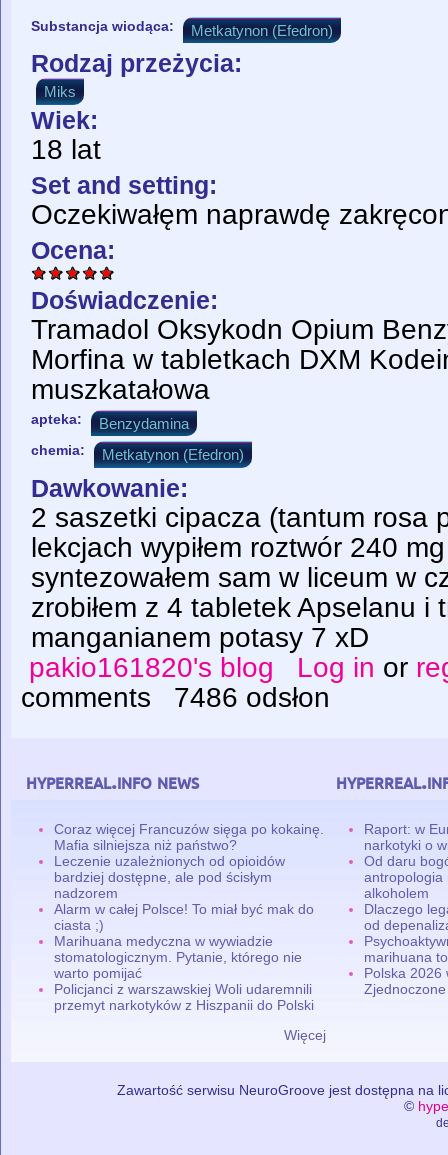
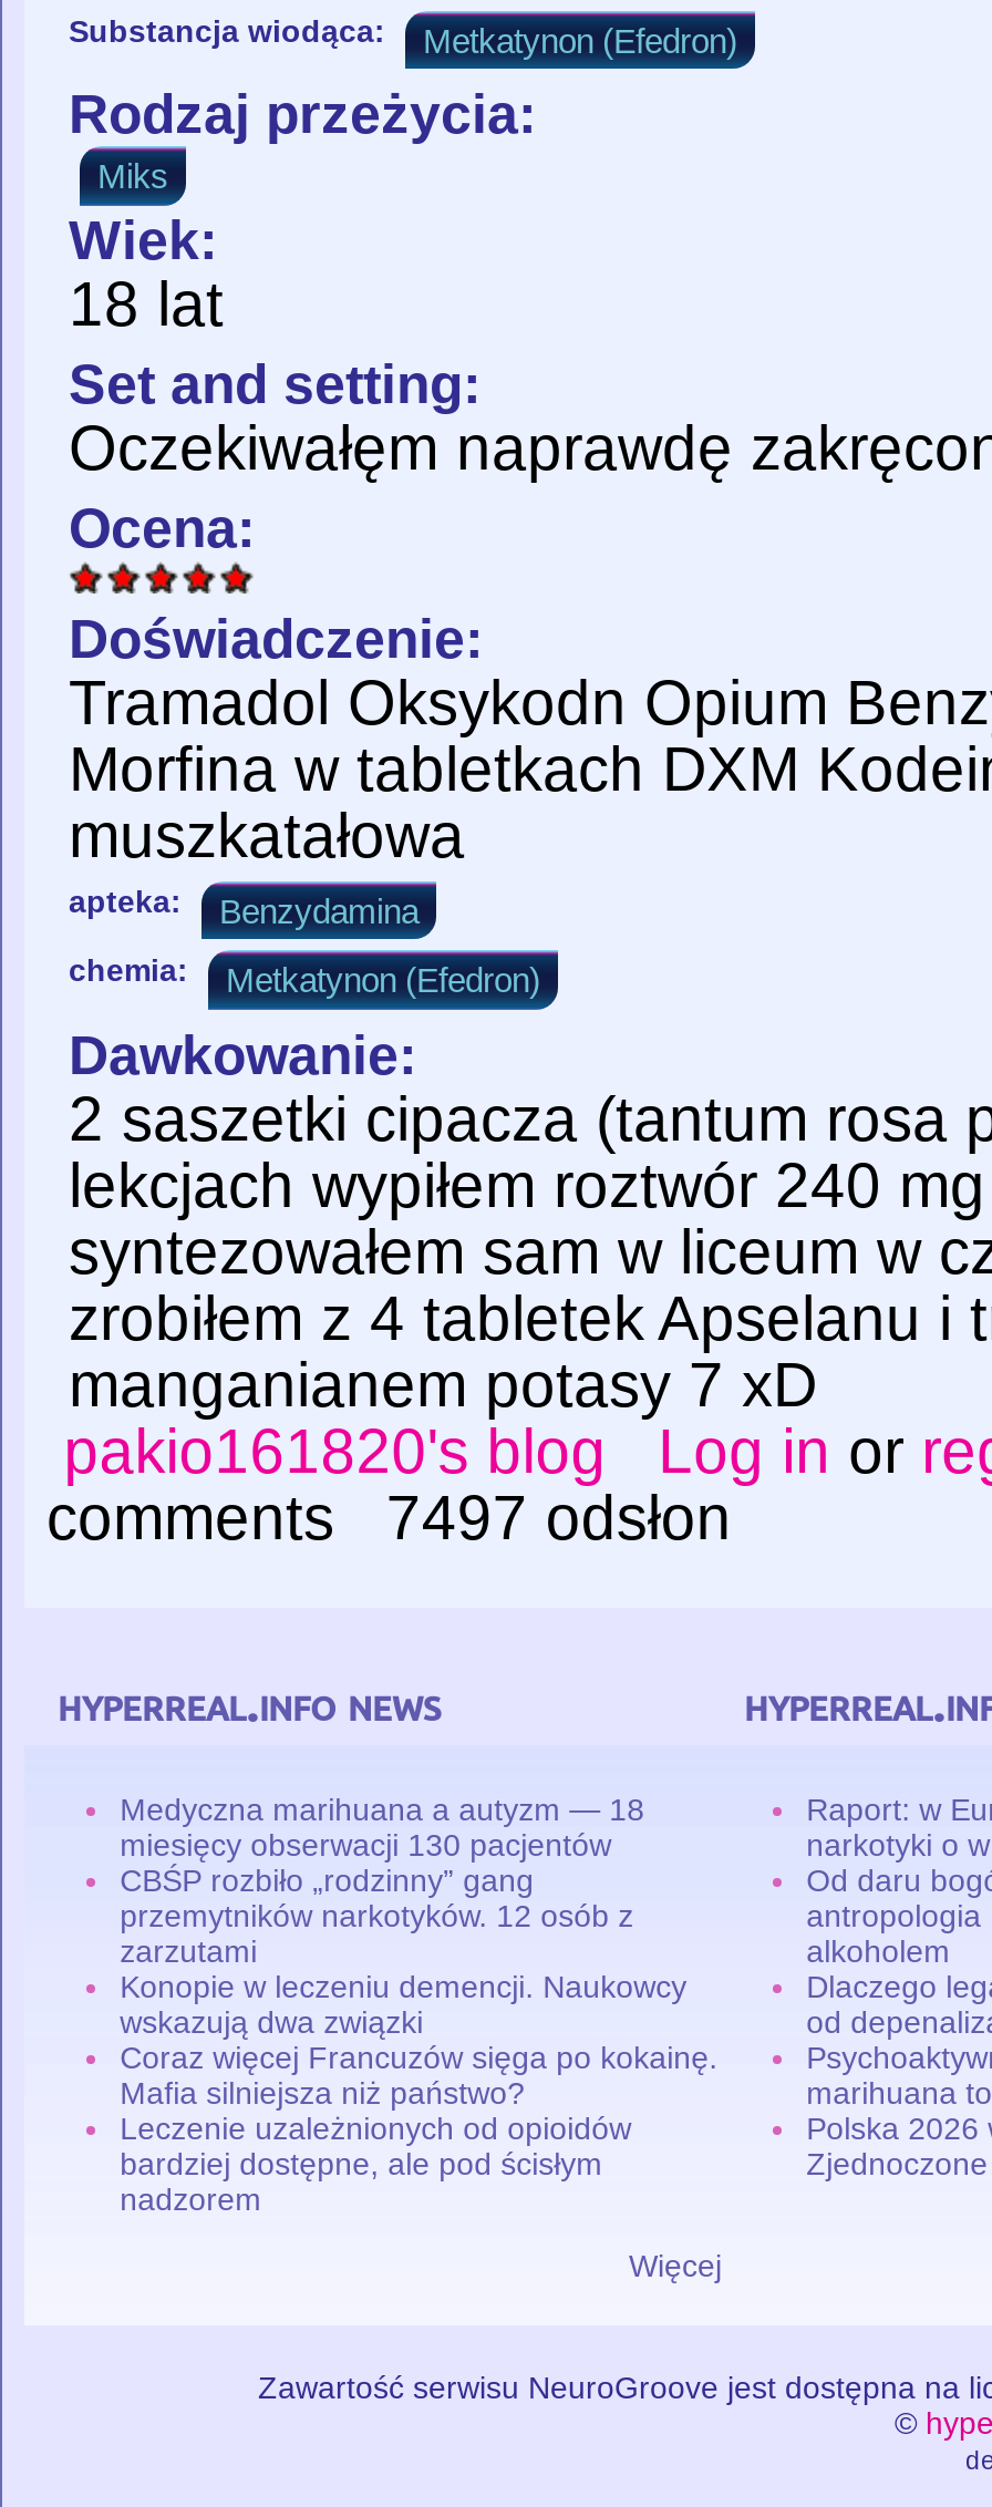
- comments 7486 odsłon
+ comments 7497 odsłon

moved down: Coraz więcej Francuzów sięga po kokainę. | Mafia silniejsza niż państwo? | Leczenie uzależnionych od opioidów | bardziej dostępne, ale pod ścisłym | nadzorem

+ Medyczna marihuana a autyzm — 18
+ miesięcy obserwacji 130 pacjentów
+ CBŚP rozbiło „rodzinny” gang
+ przemytników narkotyków. 12 osób z
+ zarzutami
+ Konopie w leczeniu demencji. Naukowcy
+ wskazują dwa związki

- Alarm w całej Polsce! To miał być mak do
- ciasta ;)
- Marihuana medyczna w wywiadzie
- stomatologicznym. Pytanie, którego nie
- warto pomijać
- Policjanci z warszawskiej Woli udaremnili
- przemyt narkotyków z Hiszpanii do Polski
